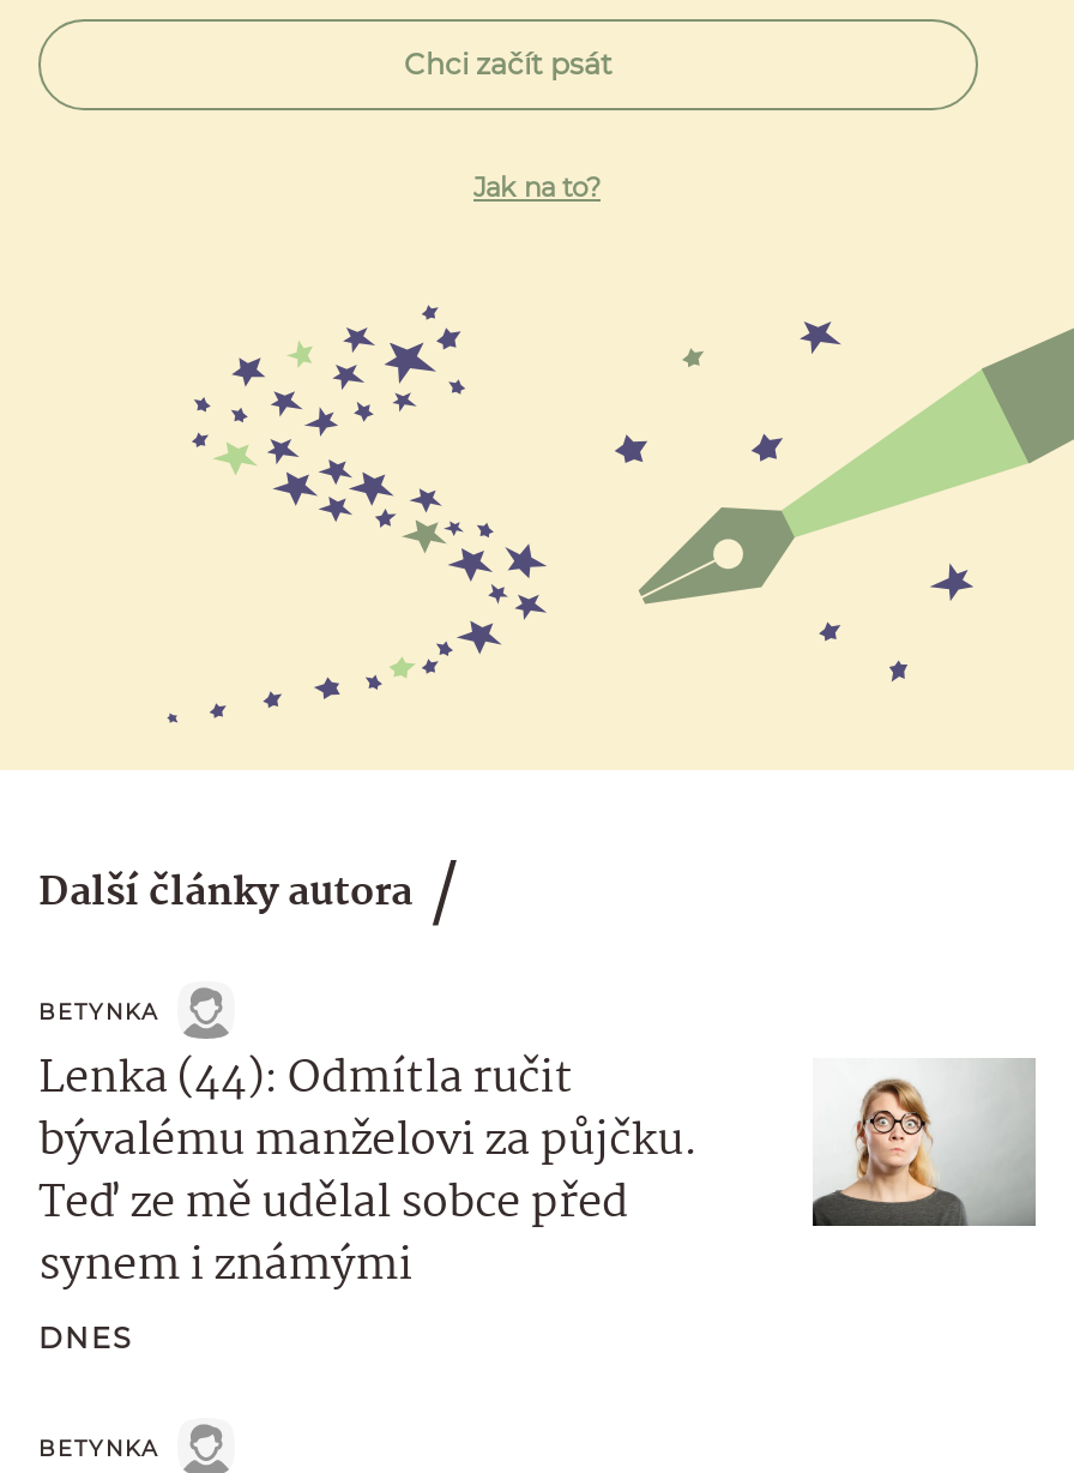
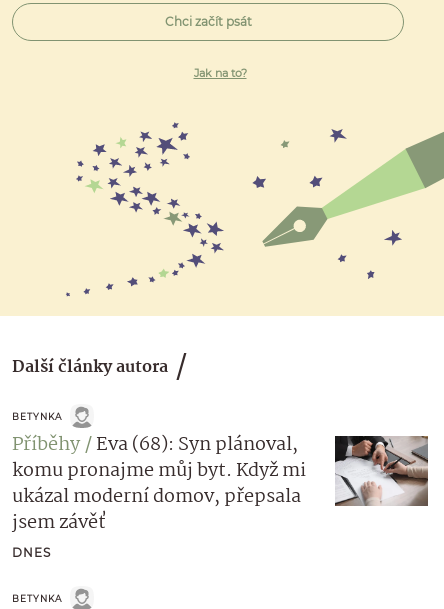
- Lenka (44): Odmítla ručit
- bývalému manželovi za půjčku.
- Teď ze mě udělal sobce před
- synem i známými
+ Příběhy Eva (68): Syn plánoval,
+ komu pronajme můj byt. Když mi
+ ukázal moderní domov, přepsala
+ jsem závěť

- [image]
+ [image]
